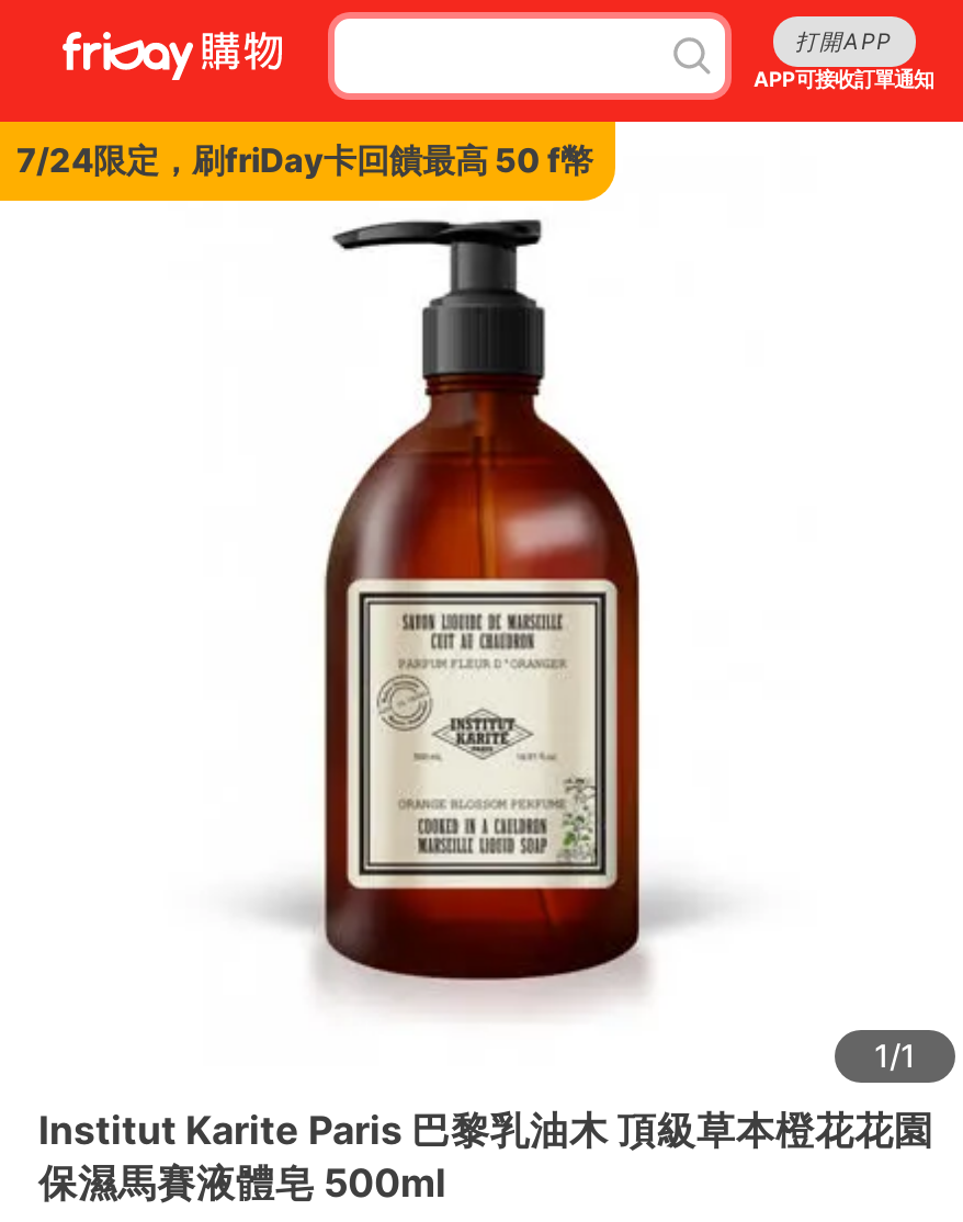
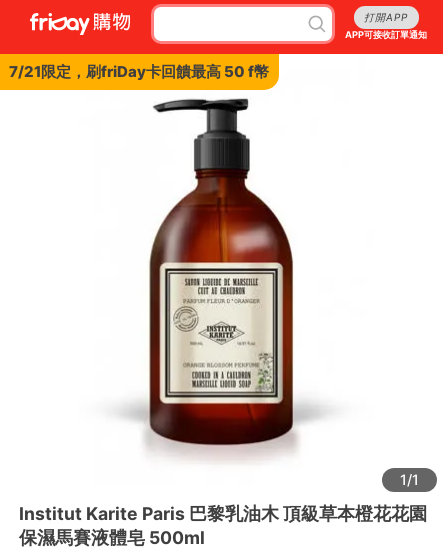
- 7/24限定，刷friDay卡回饋最高 50 f幣
+ 7/21限定，刷friDay卡回饋最高 50 f幣
